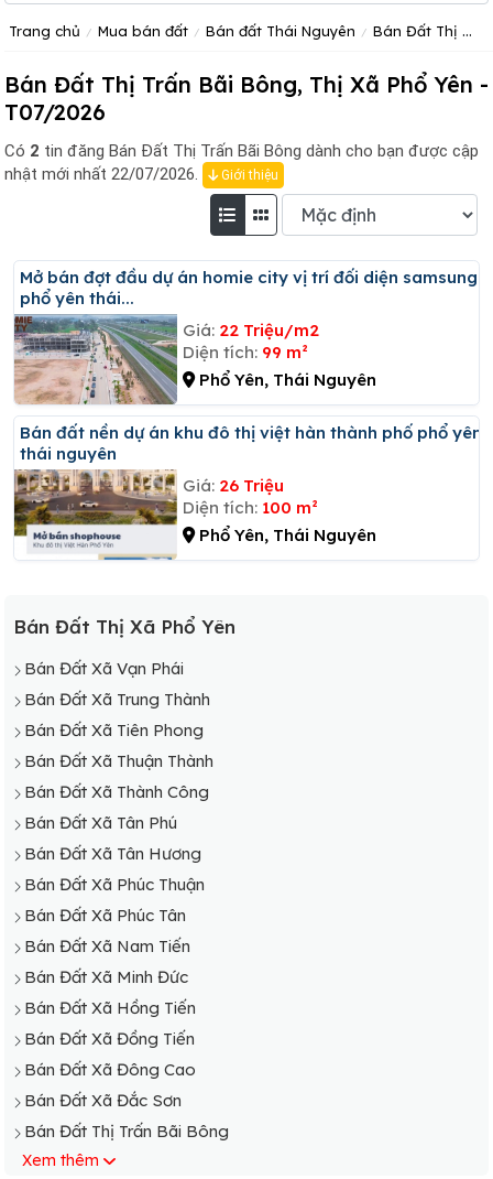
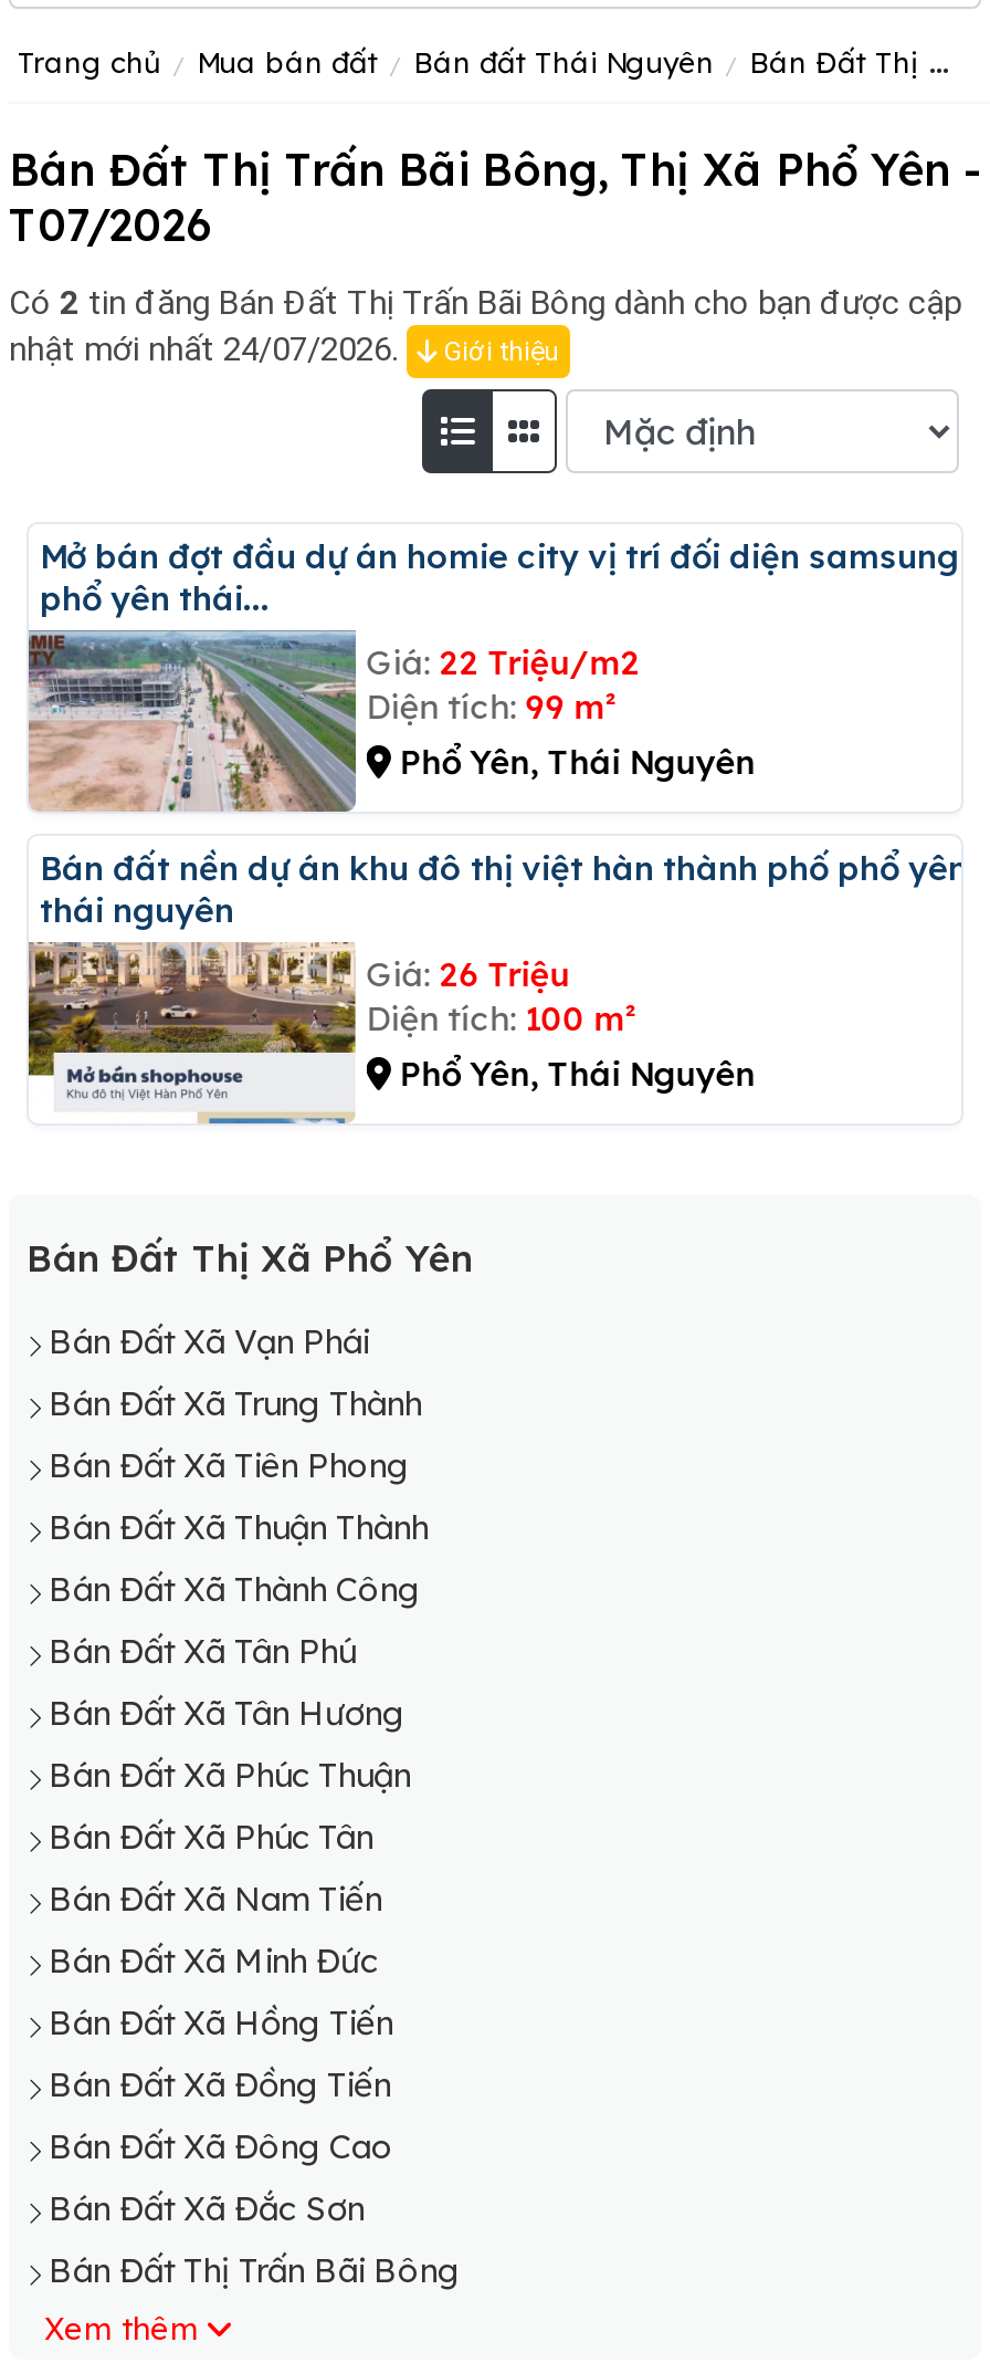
- nhật mới nhất 22/07/2026. Giới thiệu
+ nhật mới nhất 24/07/2026. Giới thiệu
